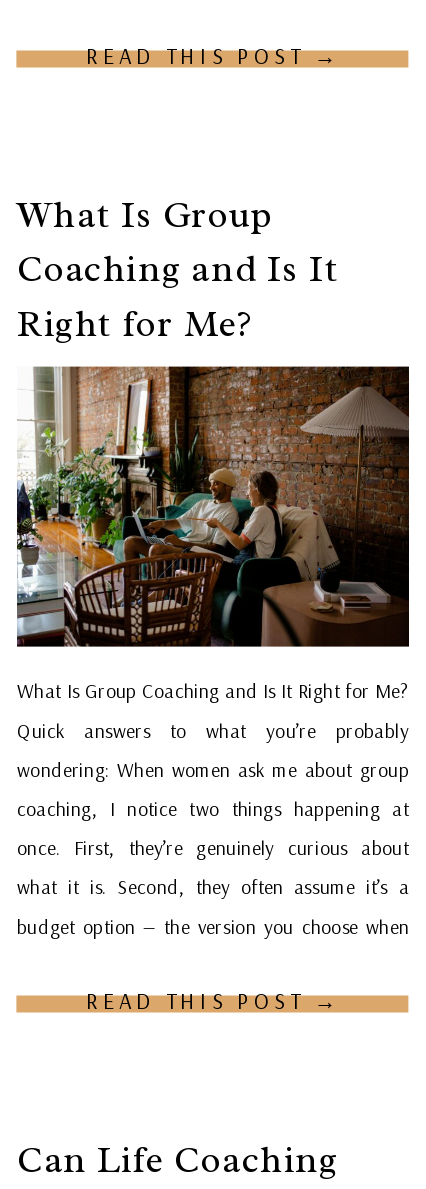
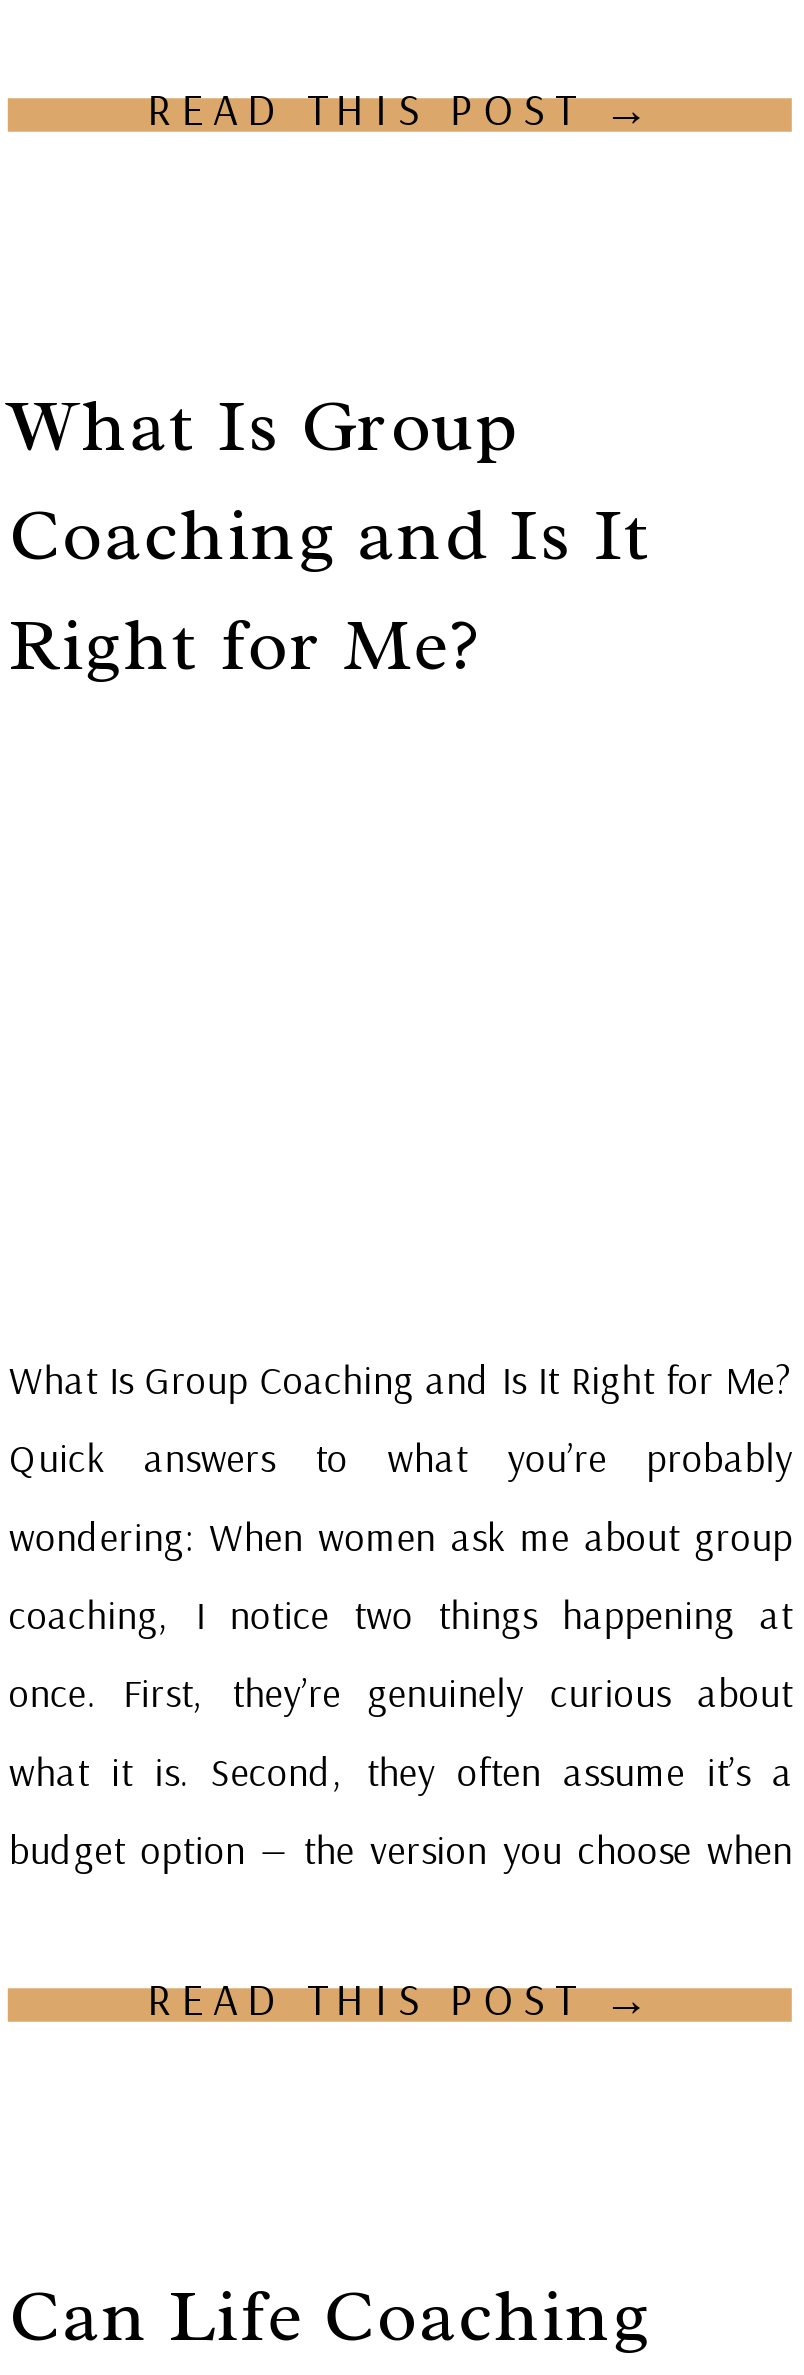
- [image]
